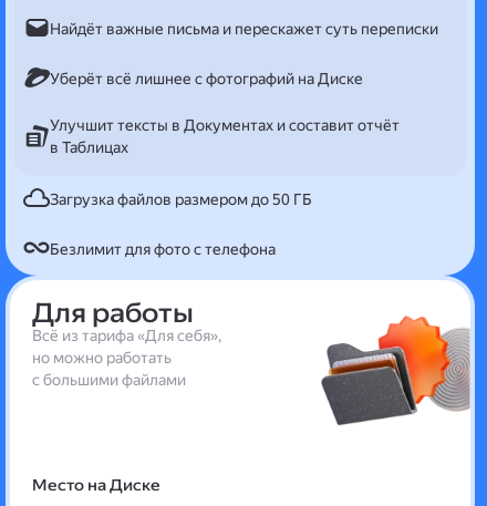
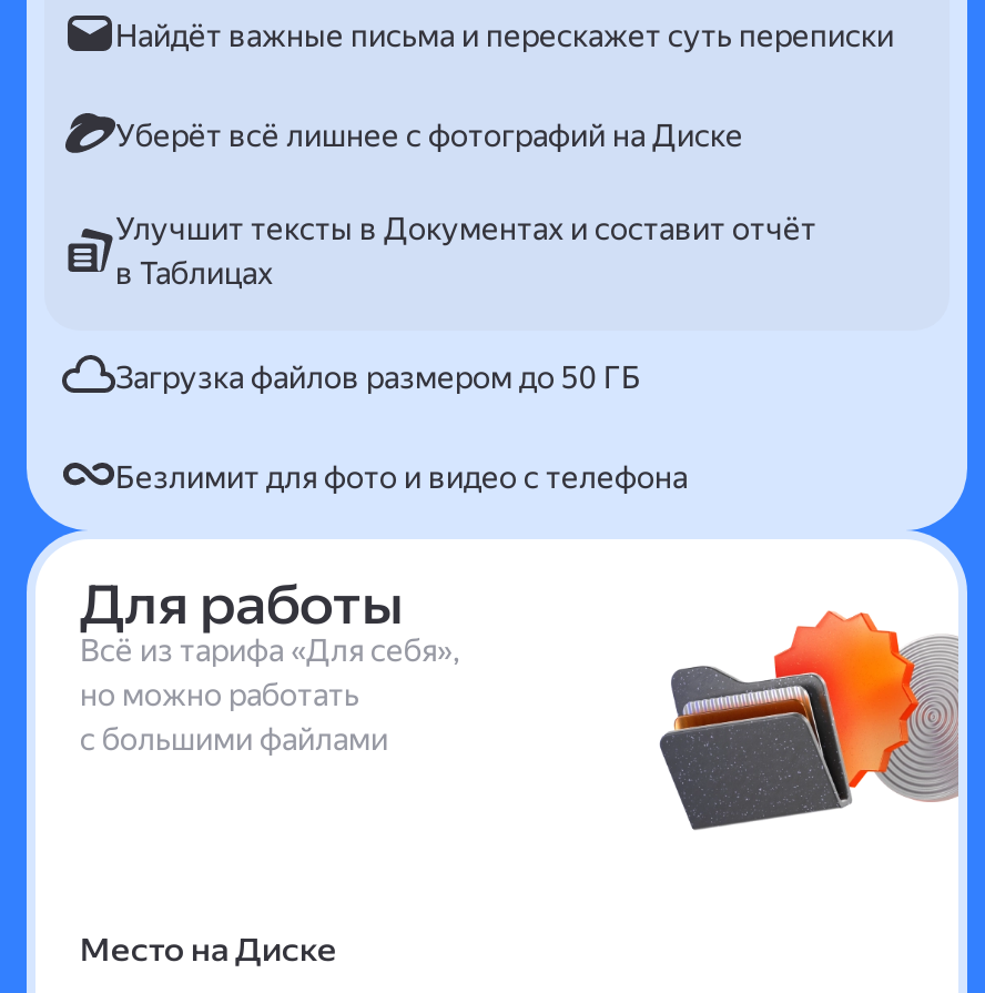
- Безлимит для фото с телефона
+ Безлимит для фото и видео с телефона
